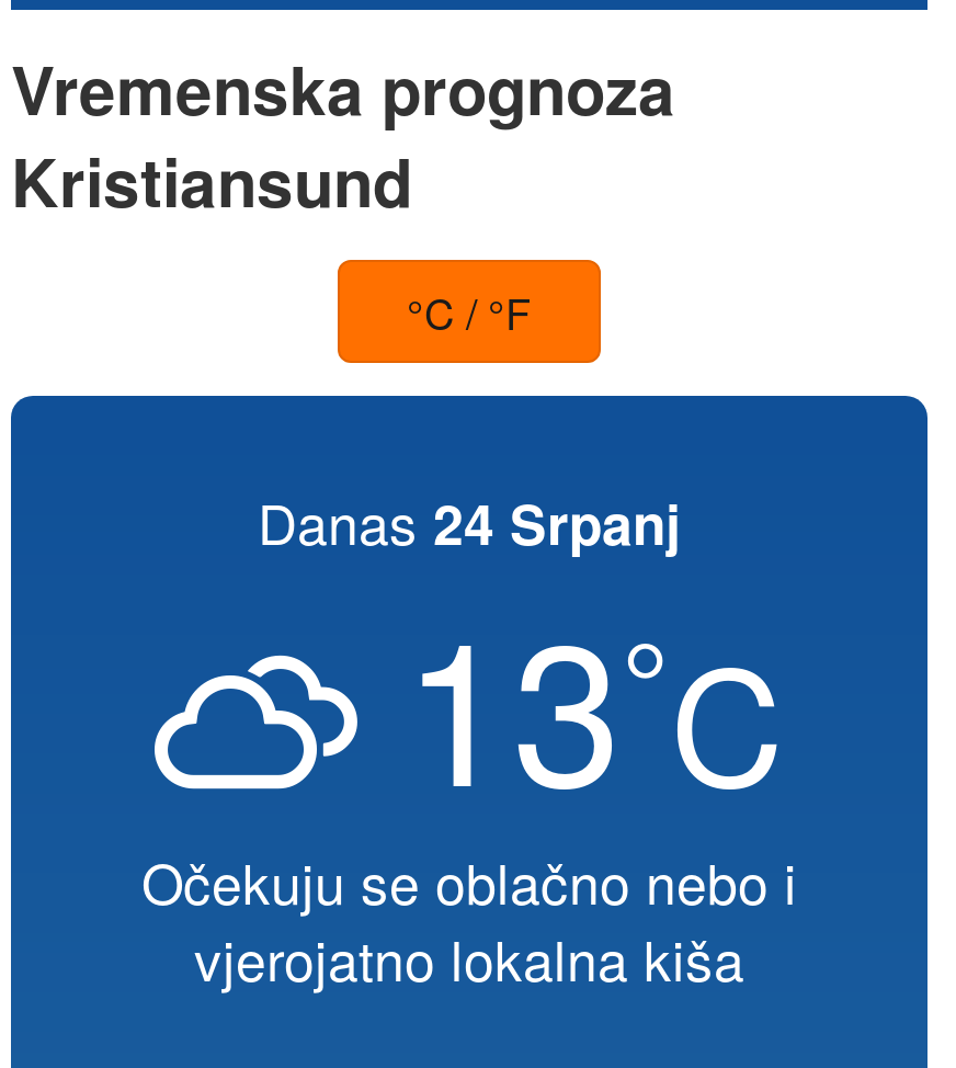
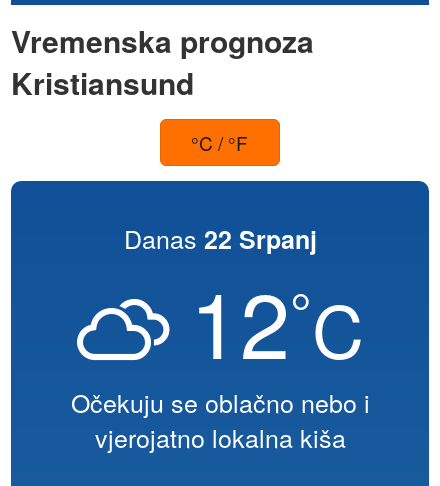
- Danas 24 Srpanj
+ Danas 22 Srpanj

- 13°C
+ 12°C
